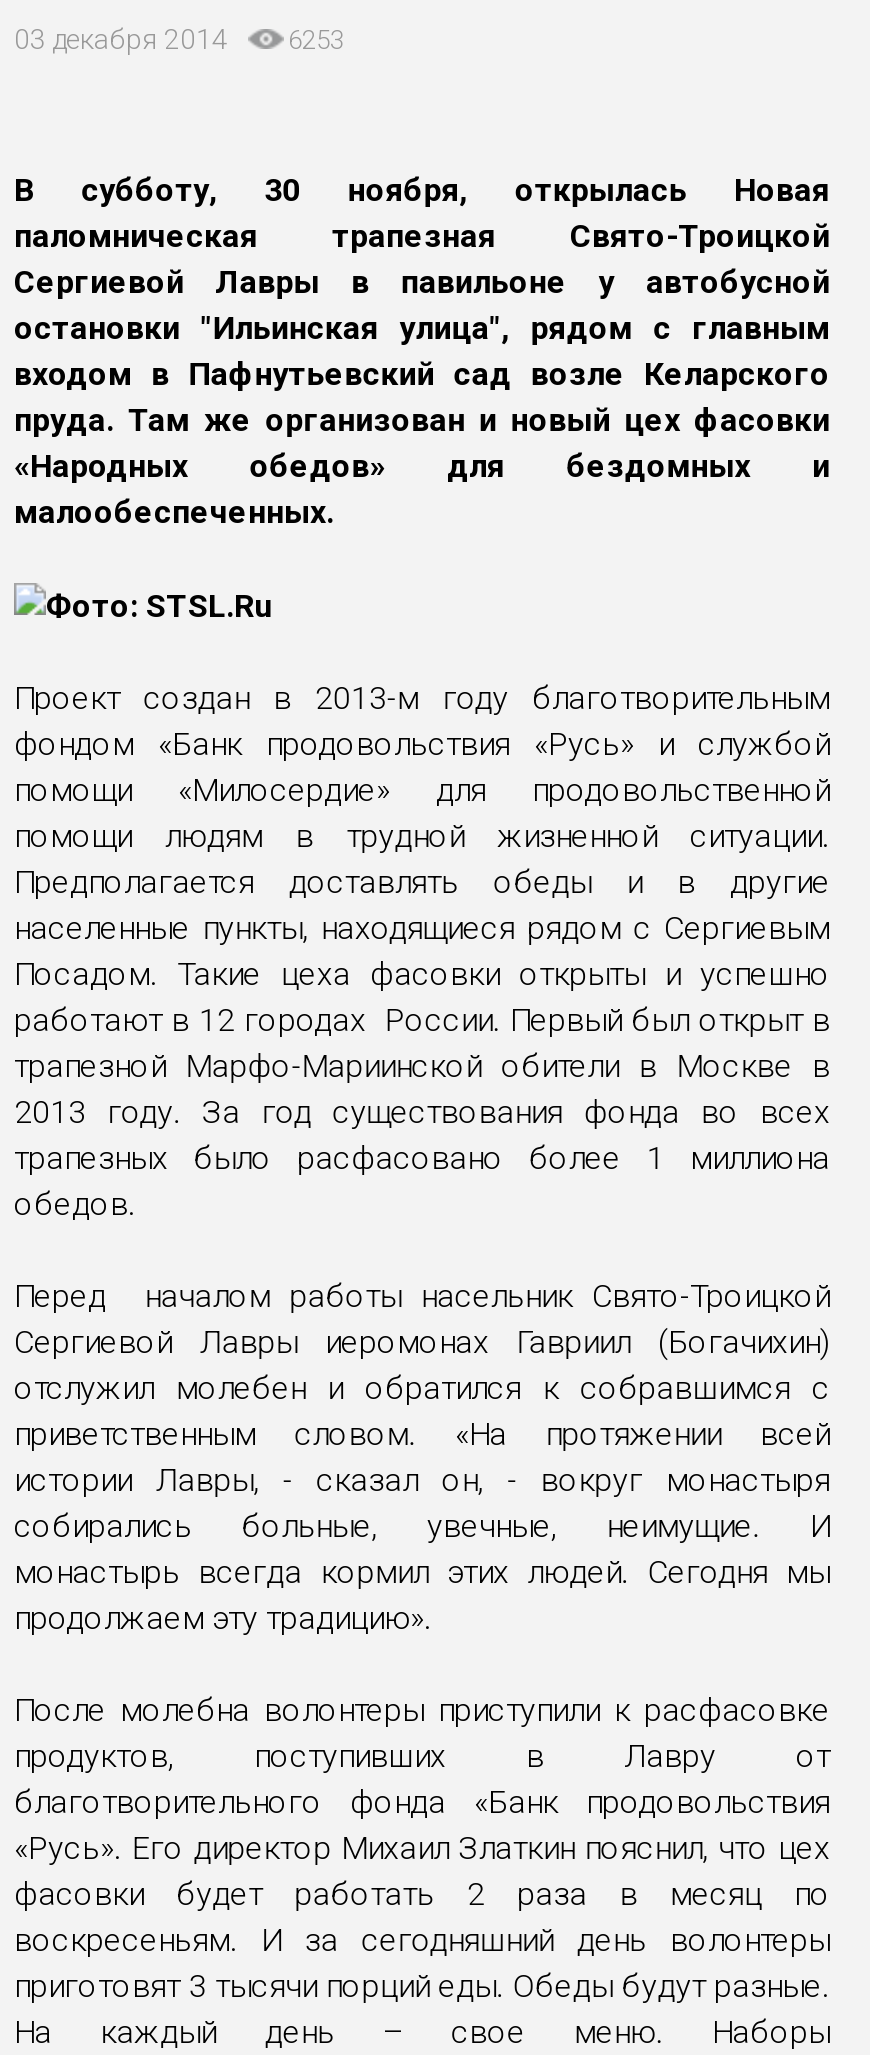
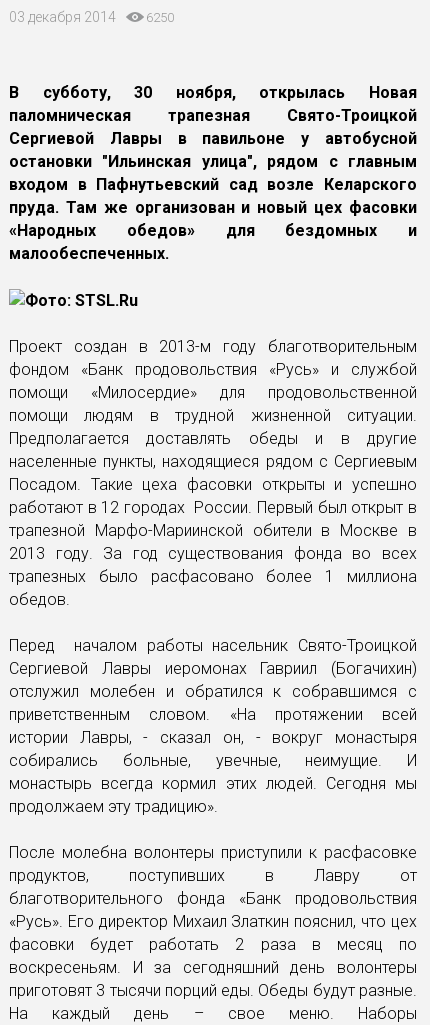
- 03 декабря 2014 6253
+ 03 декабря 2014 6250
